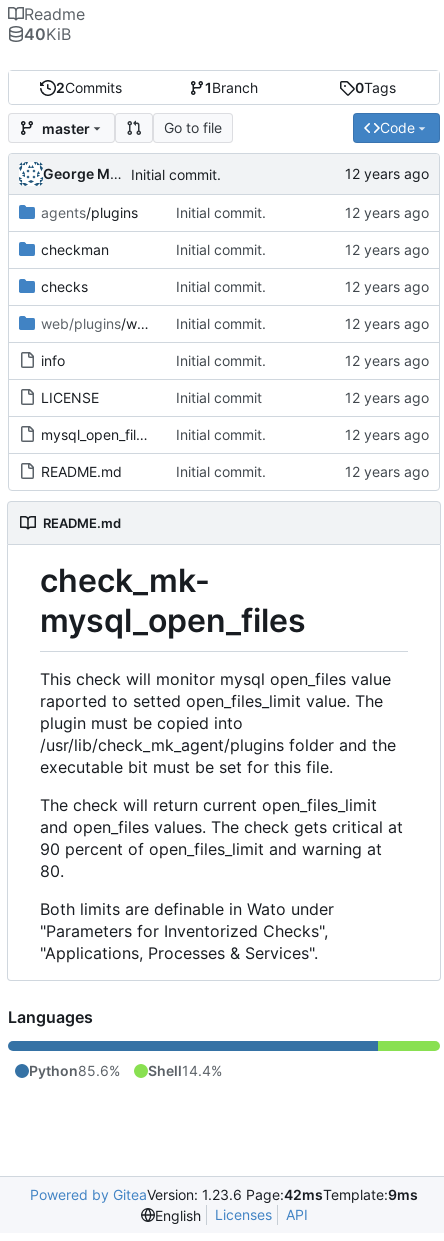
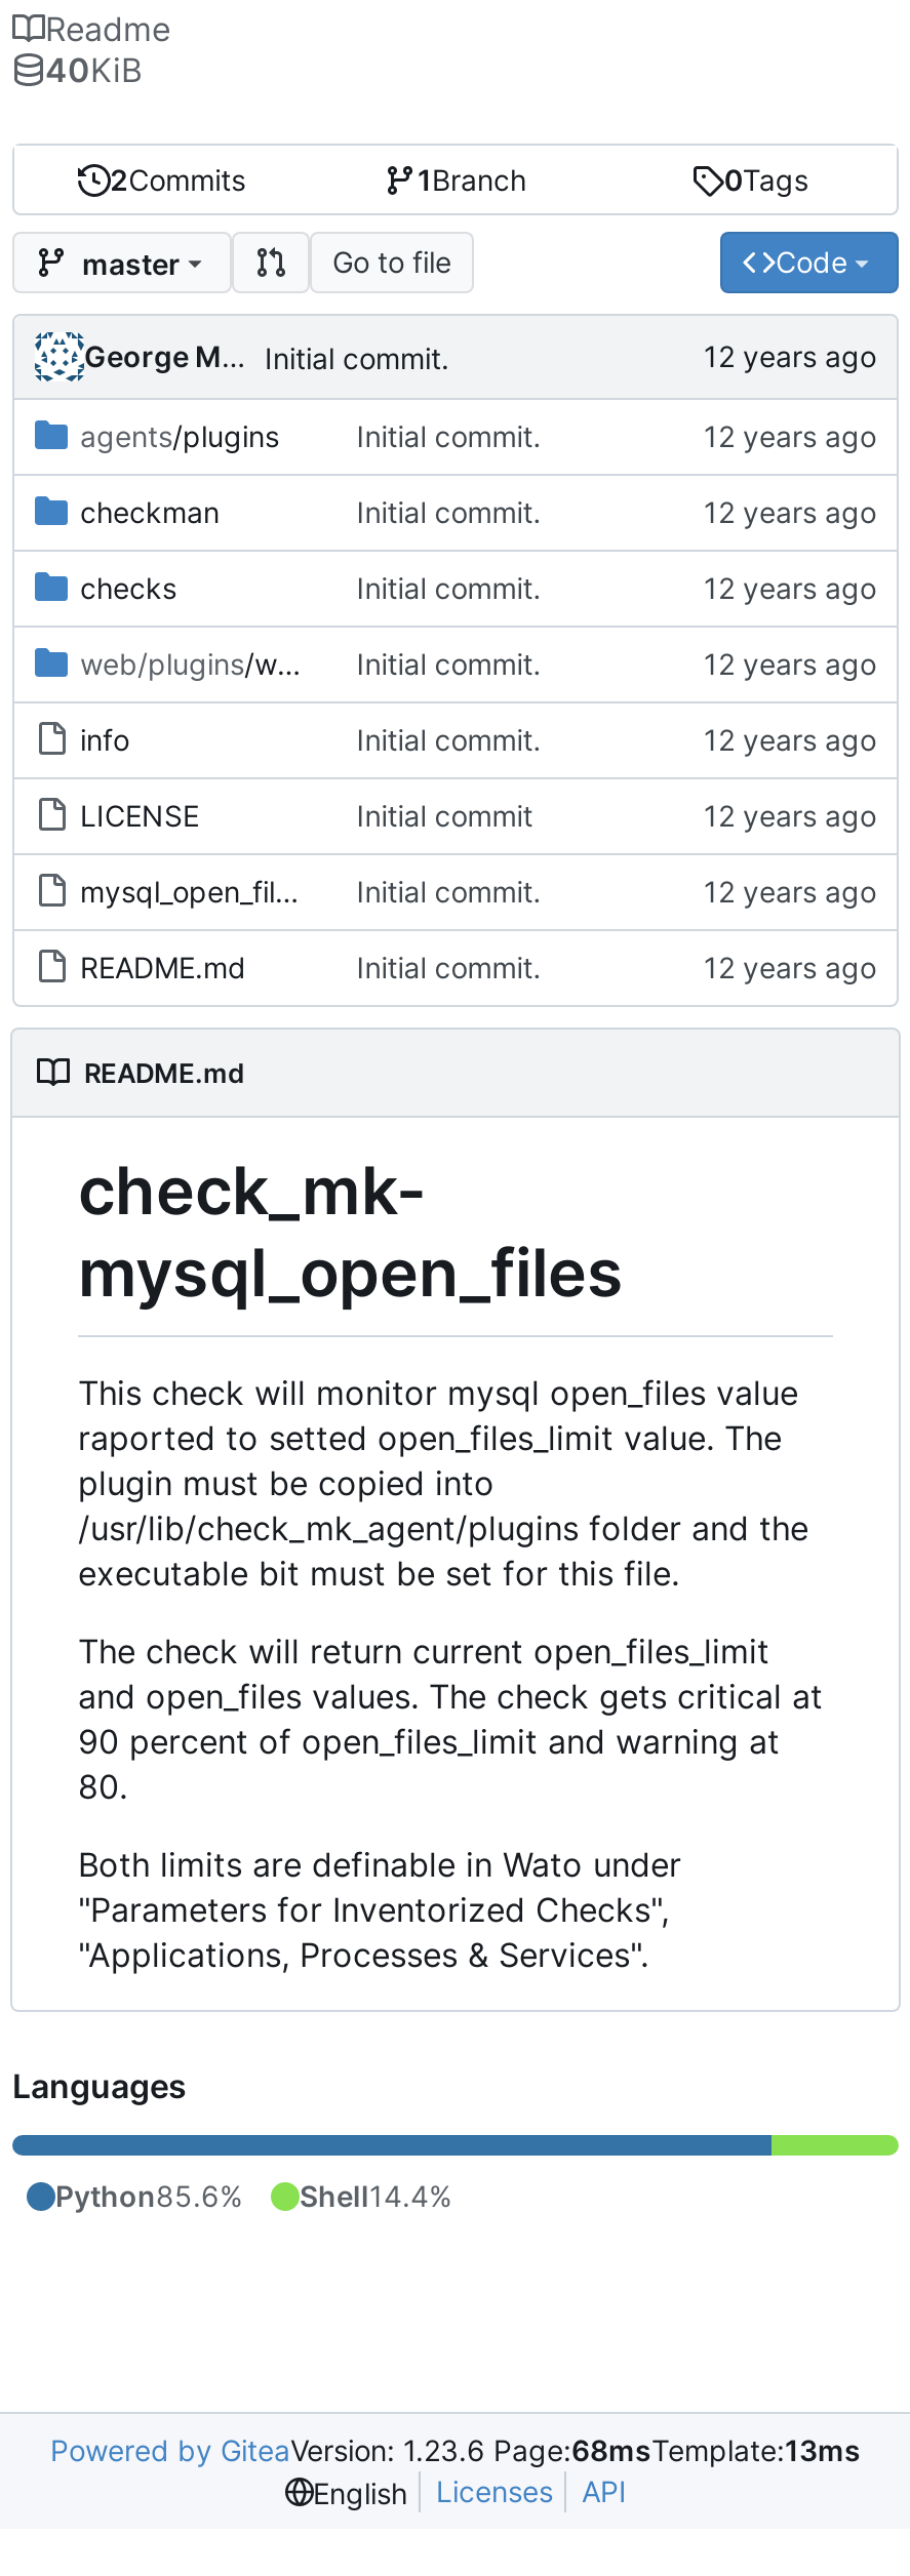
- Powered by GiteaVersion: 1.23.6 Page:42msTemplate:9ms
+ Powered by GiteaVersion: 1.23.6 Page:68msTemplate:13ms
